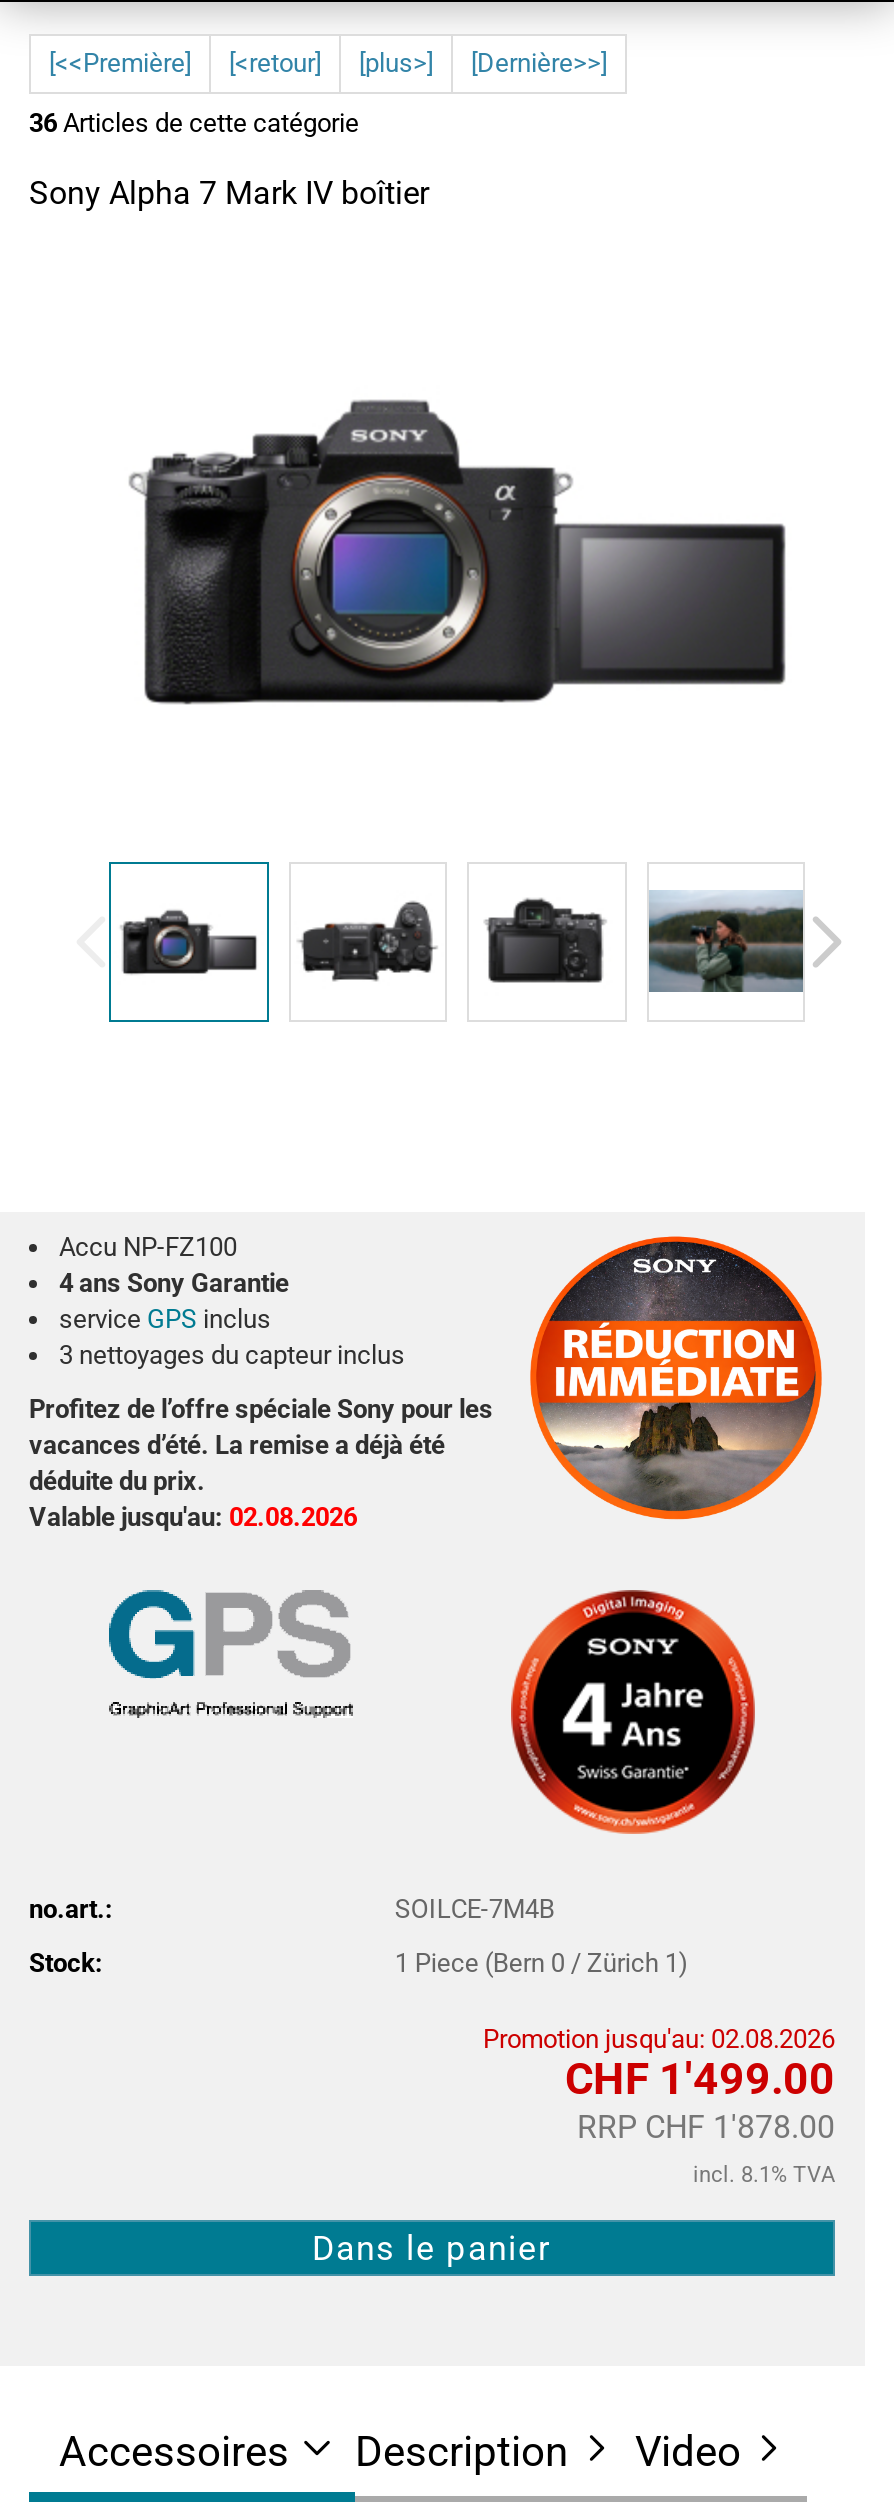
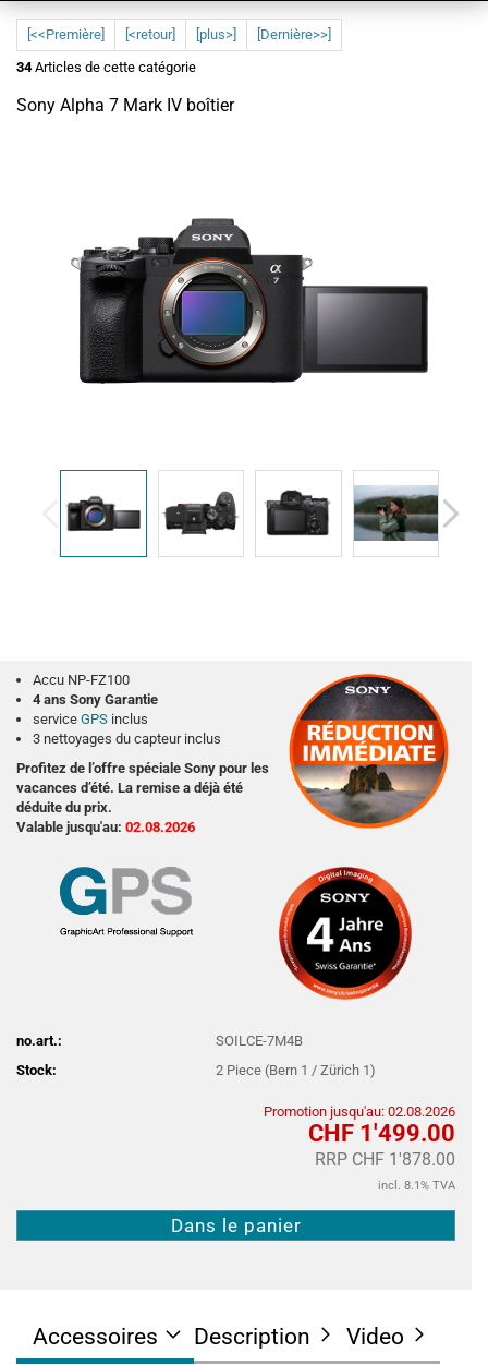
- 36 Articles de cette catégorie
+ 34 Articles de cette catégorie

- 1 Piece (Bern 0 / Zürich 1)
+ 2 Piece (Bern 1 / Zürich 1)
